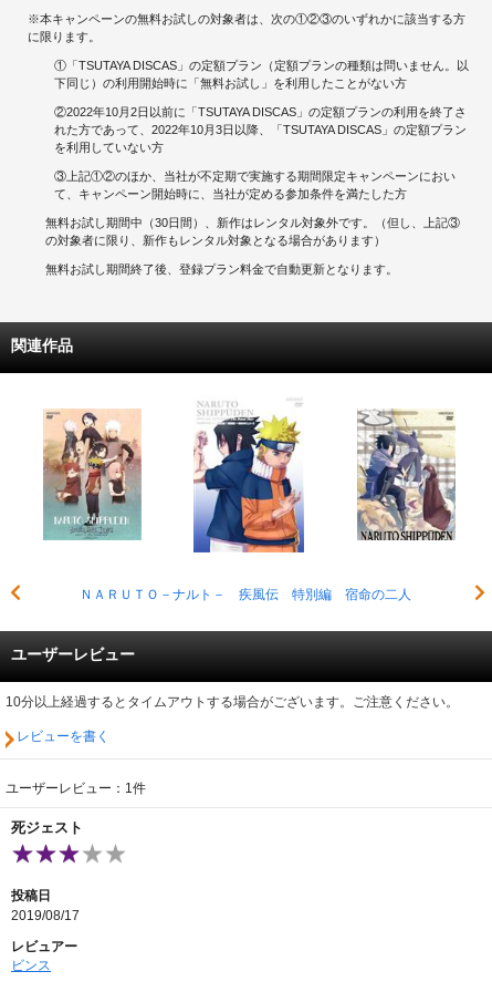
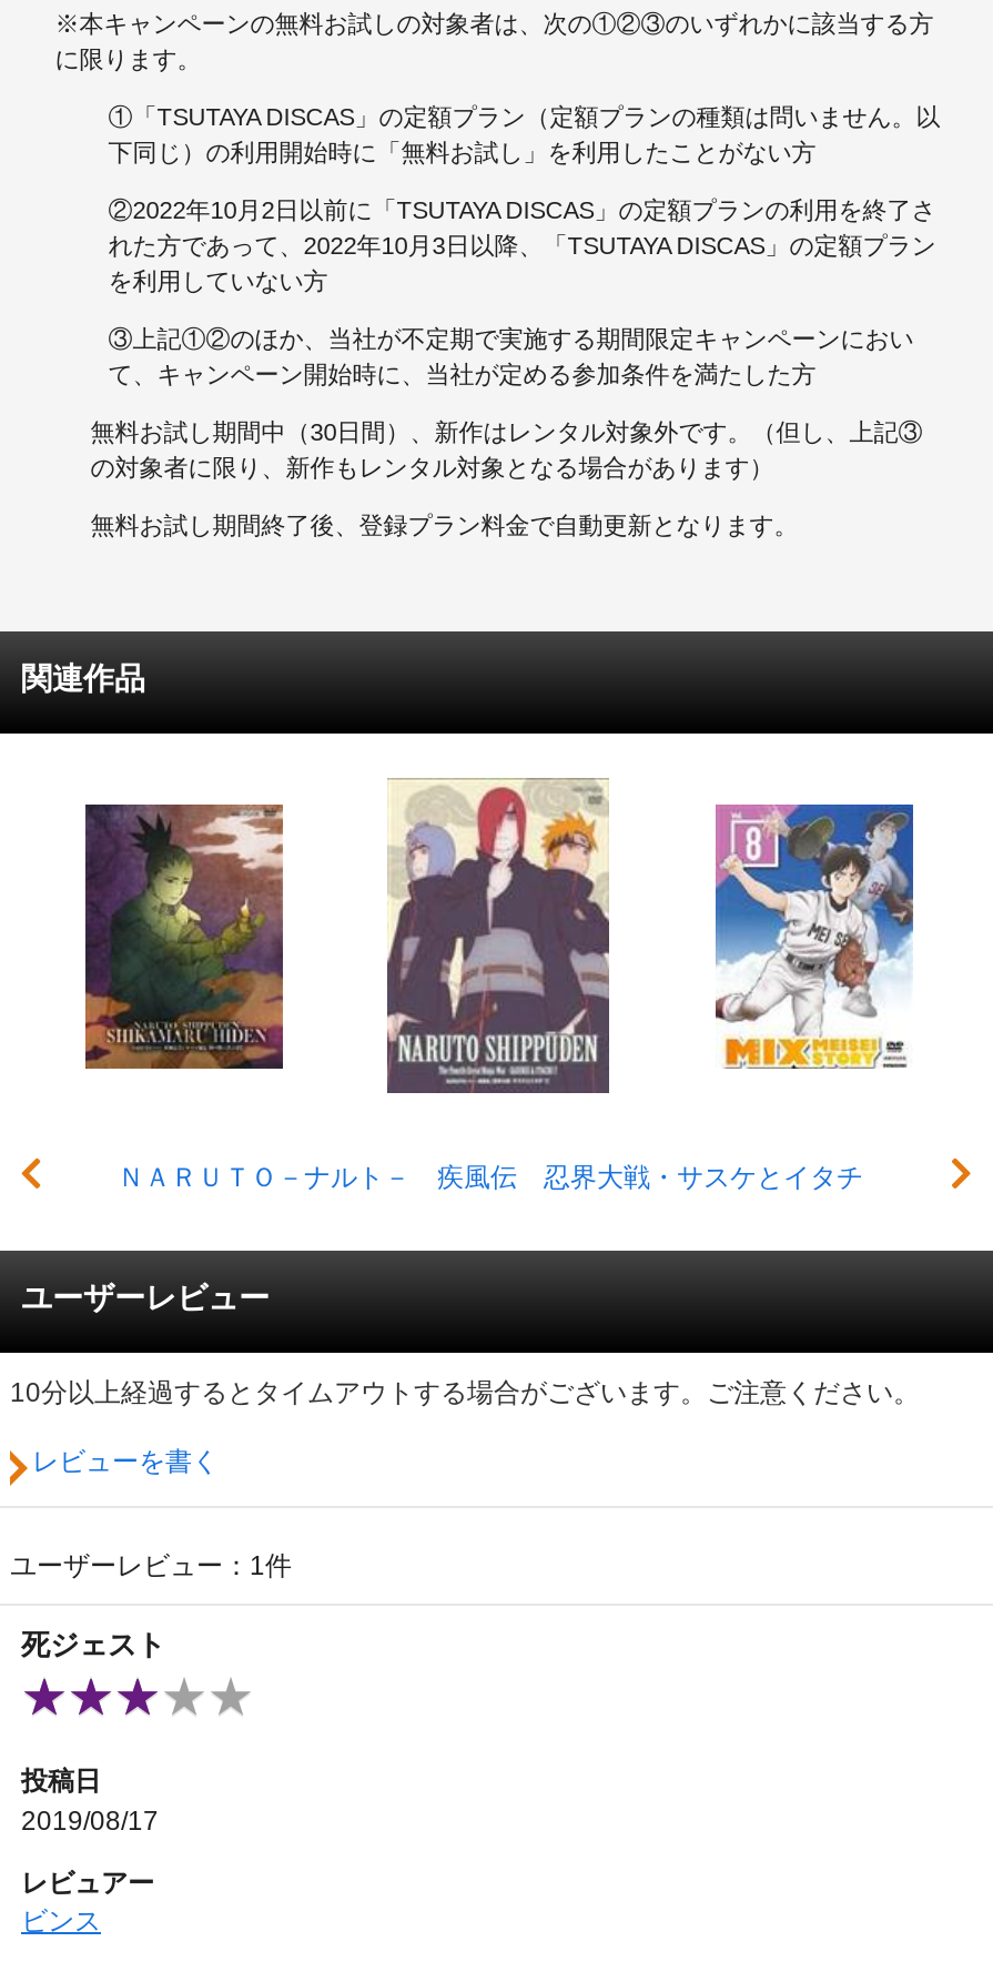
- [image]
- ＮＡＲＵＴＯ－ナルト－ 疾風伝 特別編 宿命の二人
+ [image]
+ ＮＡＲＵＴＯ－ナルト－ 疾風伝 忍界大戦・サスケとイタチ

- [image]
+ [image]

- [image]
+ [image]
